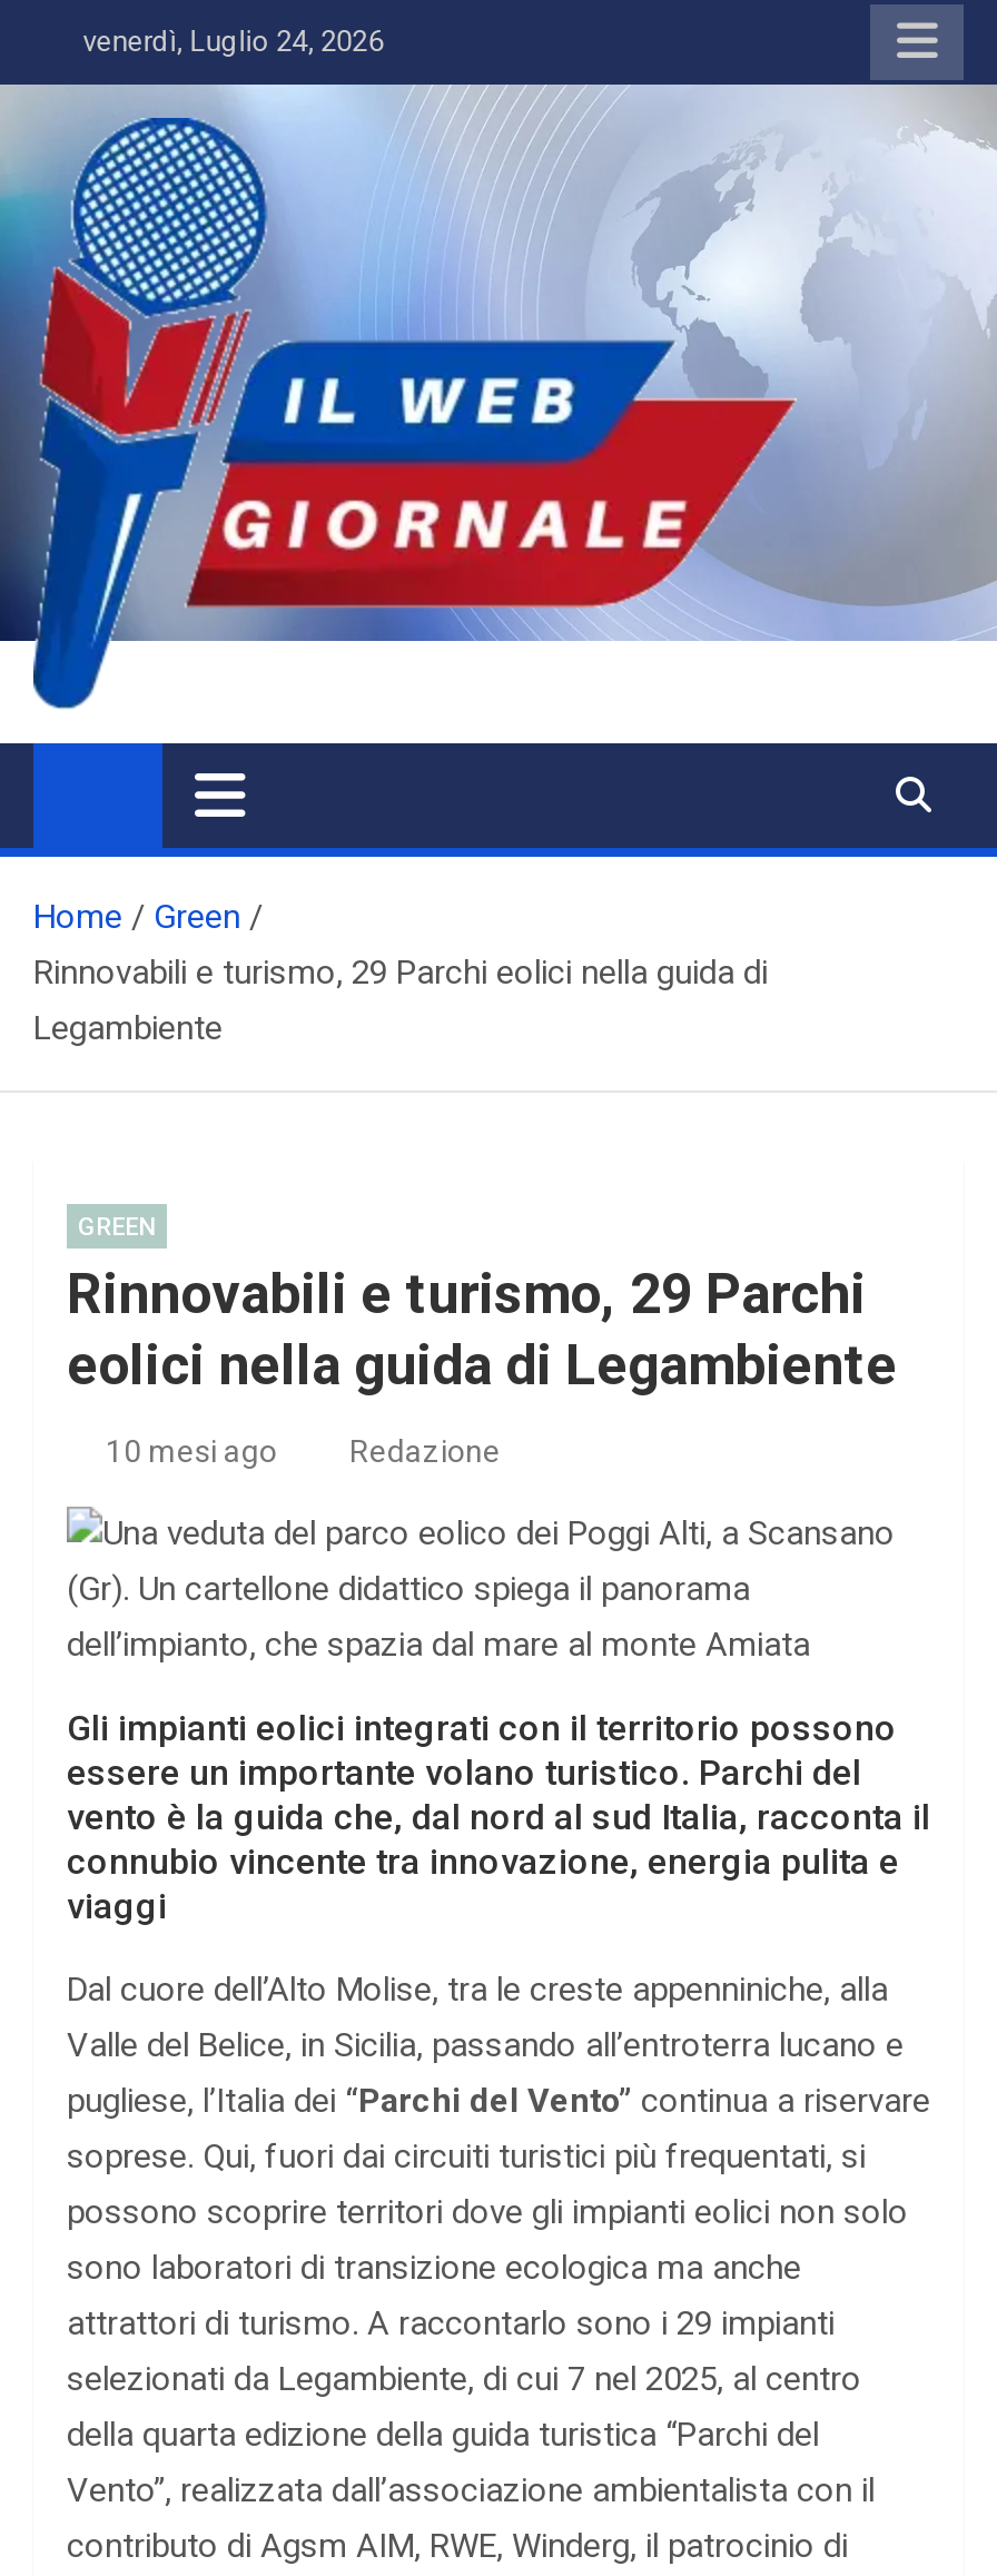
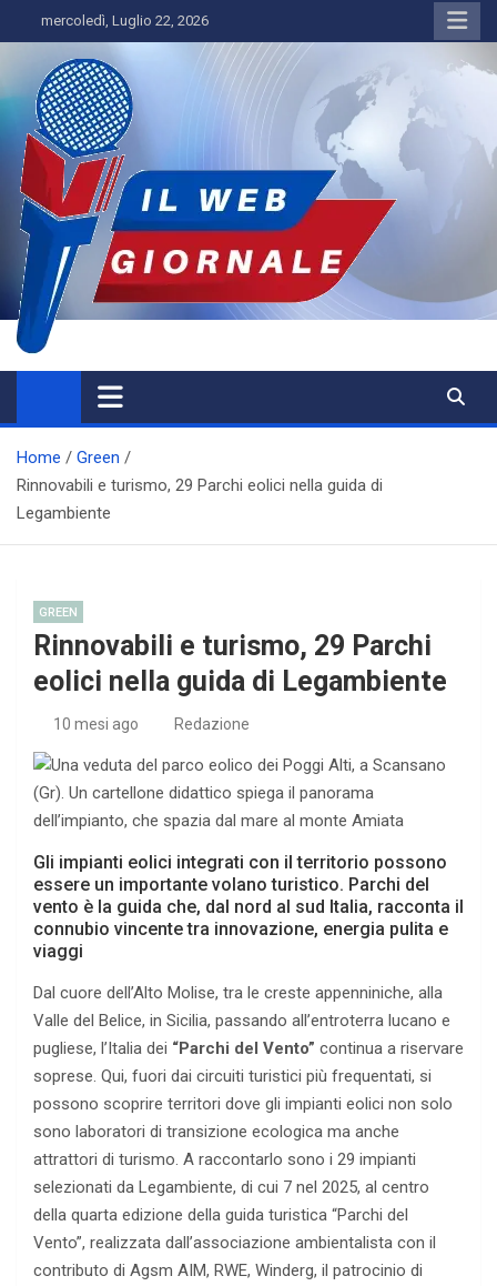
- venerdì, Luglio 24, 2026
+ mercoledì, Luglio 22, 2026
